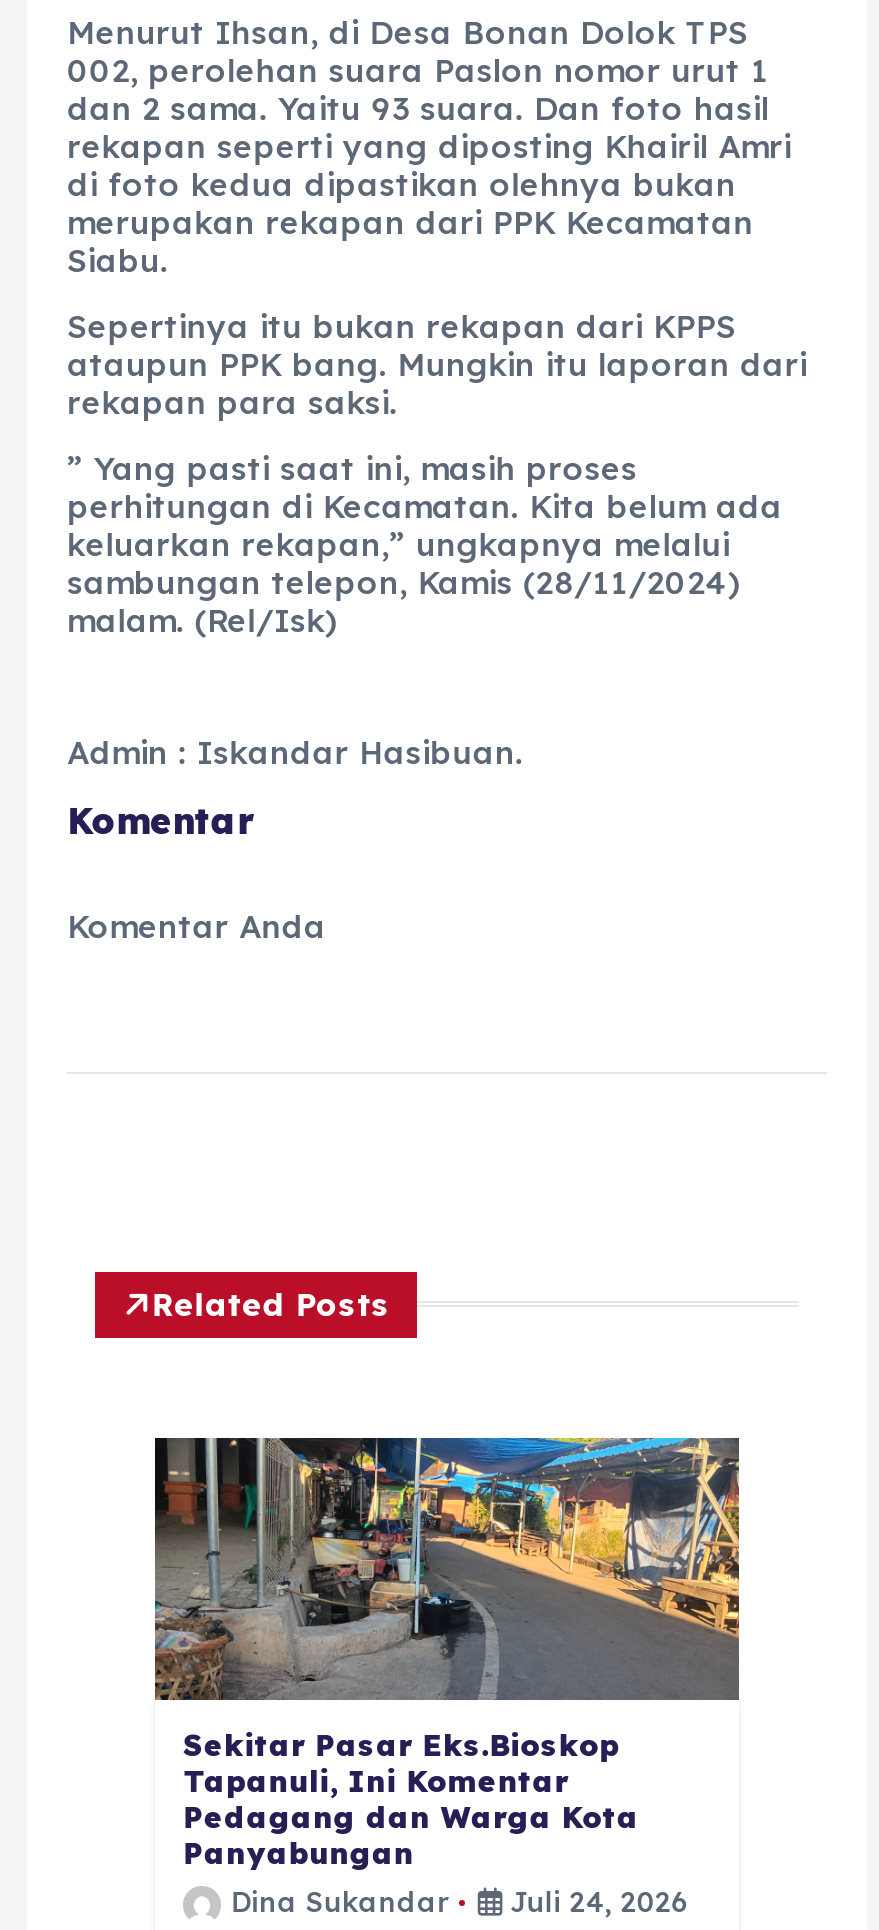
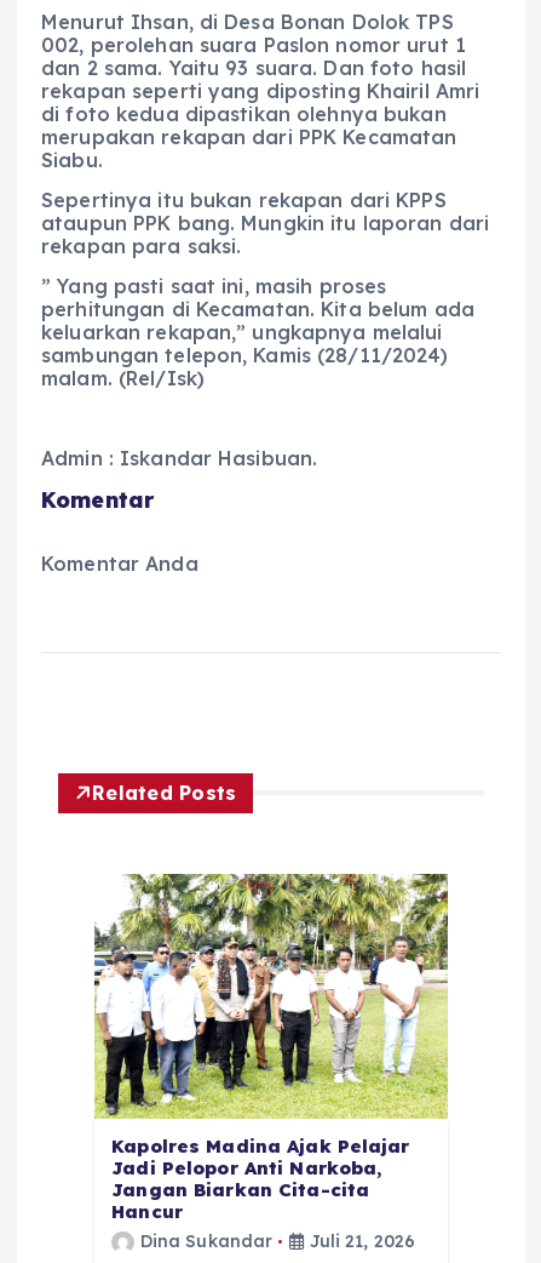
- [image]
- Sekitar Pasar Eks.Bioskop
- Tapanuli, Ini Komentar
- Pedagang dan Warga Kota
- Panyabungan
+ [image]
+ Kapolres Madina Ajak Pelajar
+ Jadi Pelopor Anti Narkoba,
+ Jangan Biarkan Cita-cita
+ Hancur

- Dina Sukandar Juli 24, 2026
+ Dina Sukandar Juli 21, 2026
